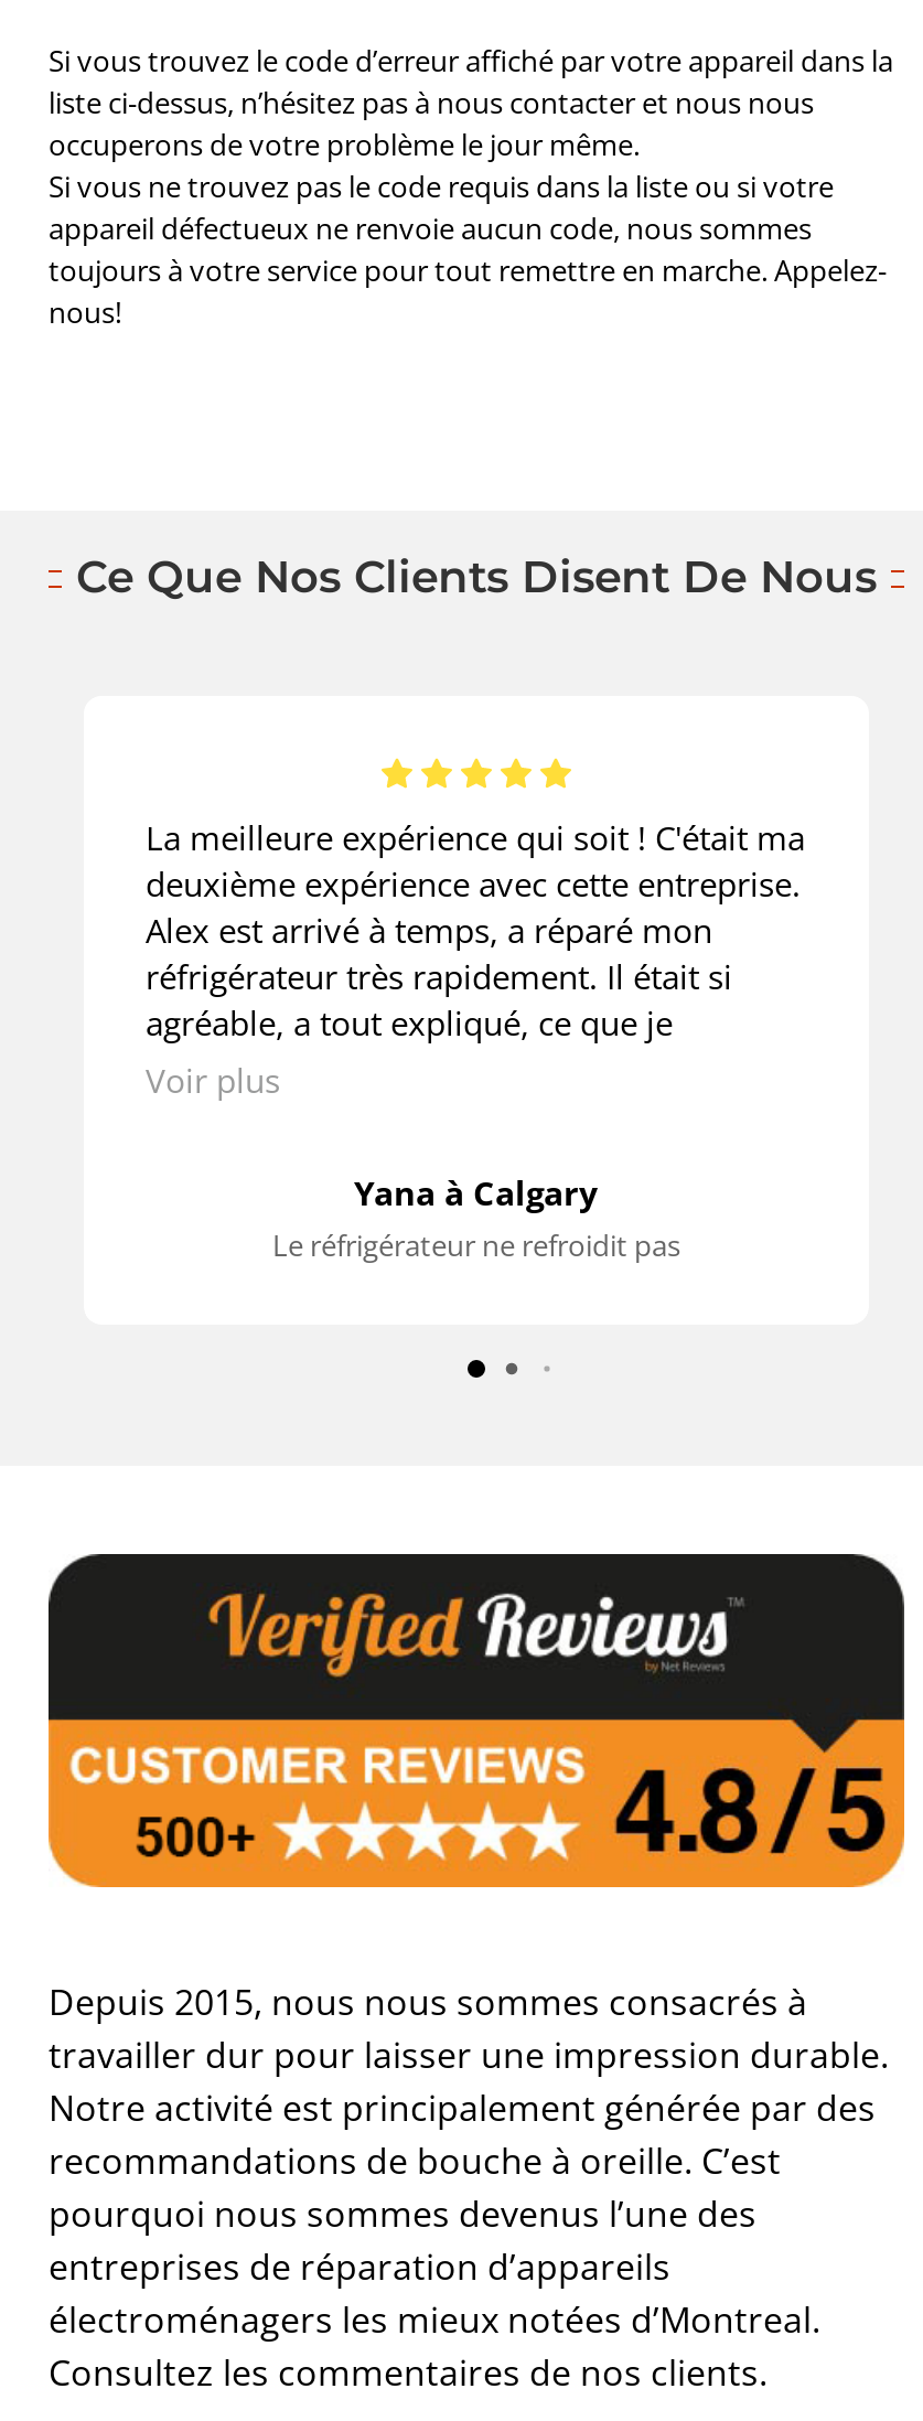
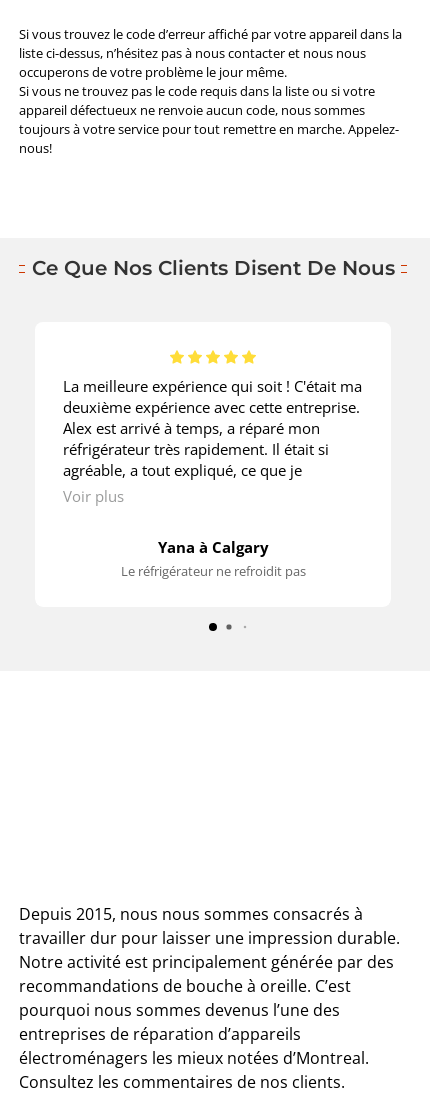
- [image]
